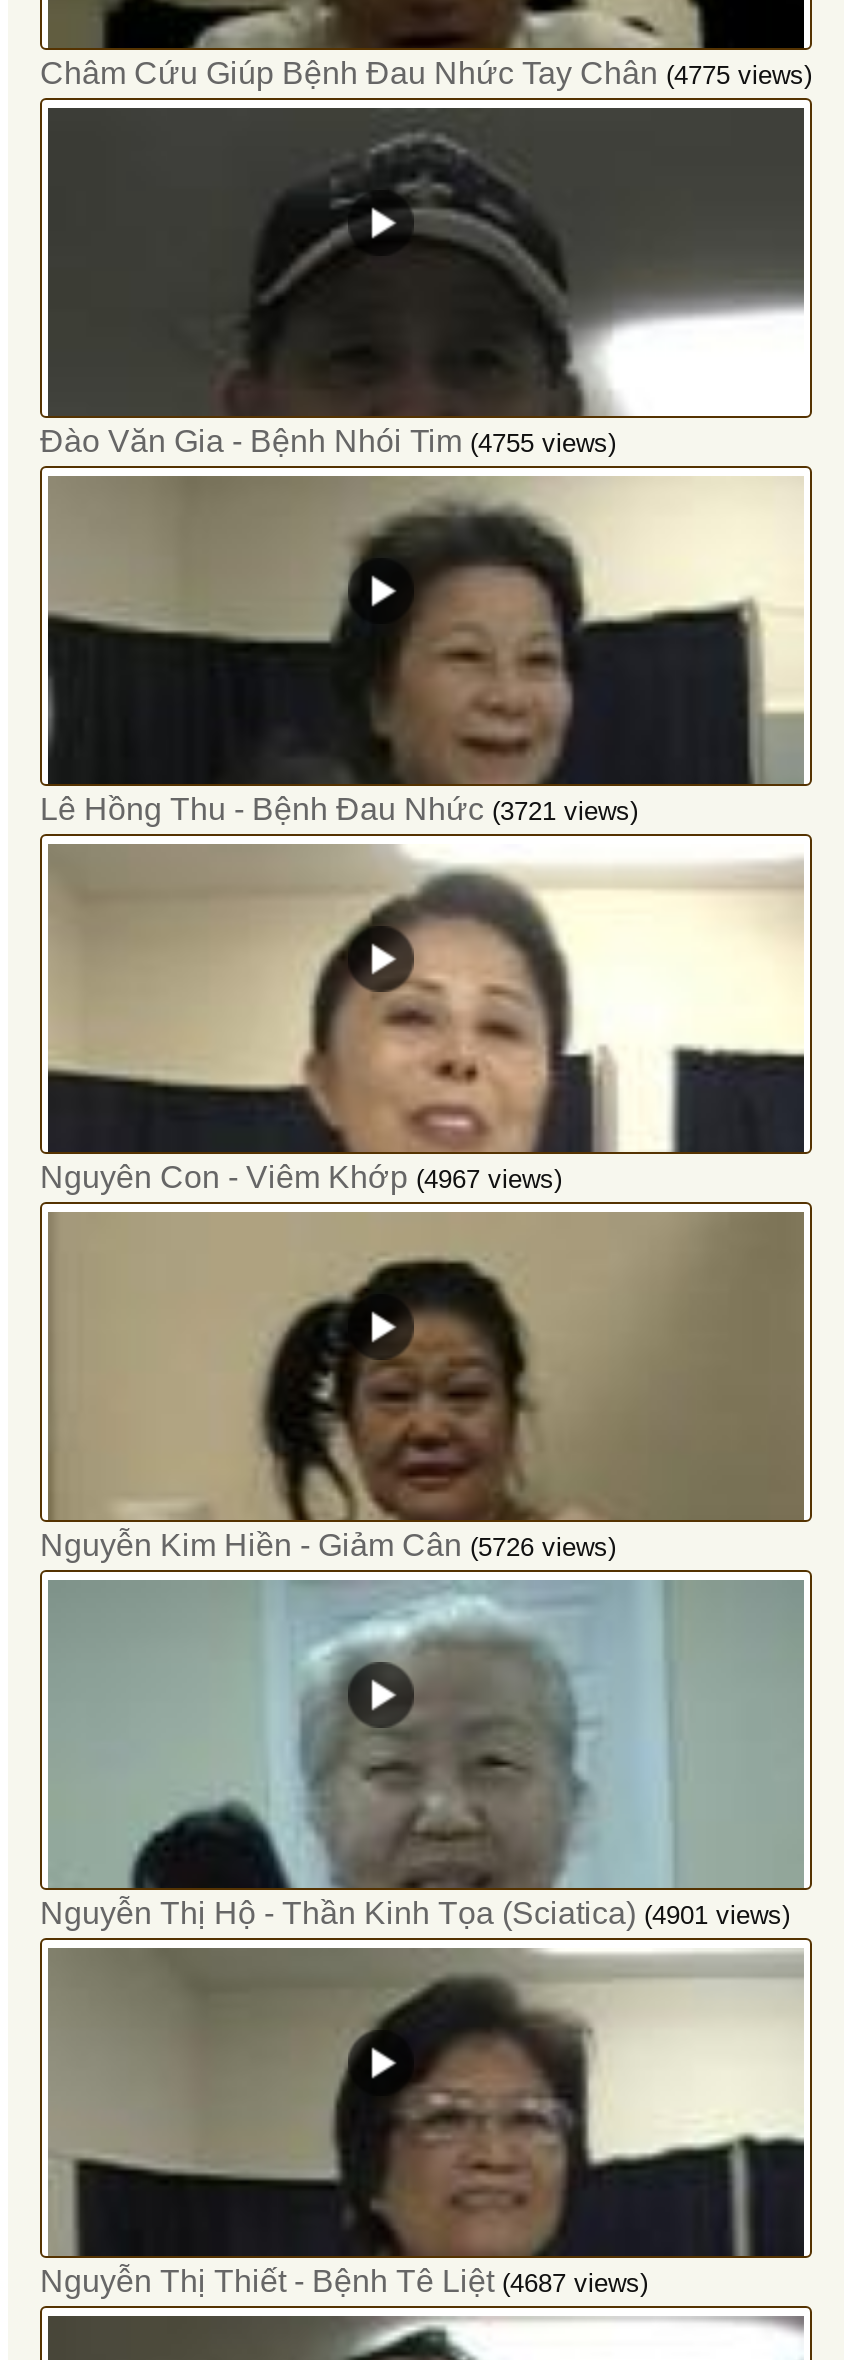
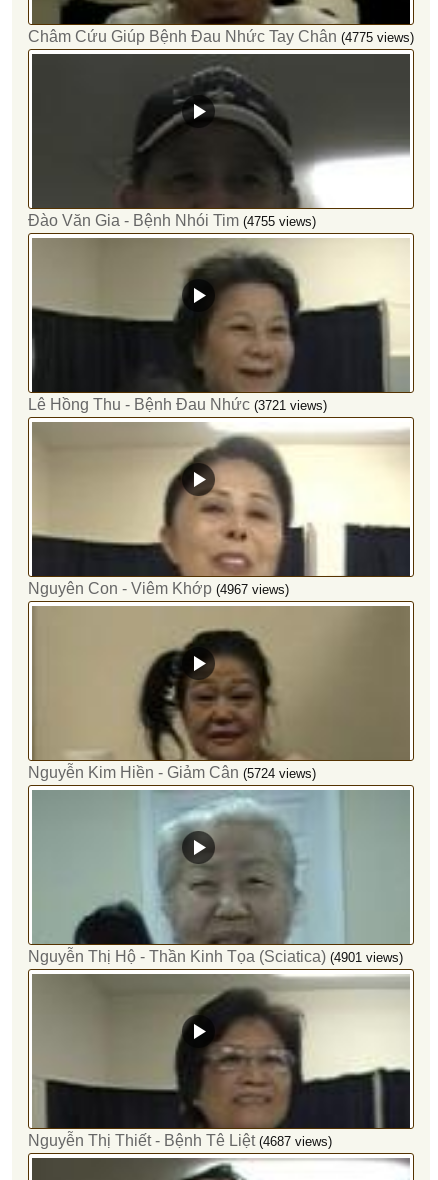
- Nguyễn Kim Hiền - Giảm Cân (5726 views)
+ Nguyễn Kim Hiền - Giảm Cân (5724 views)
